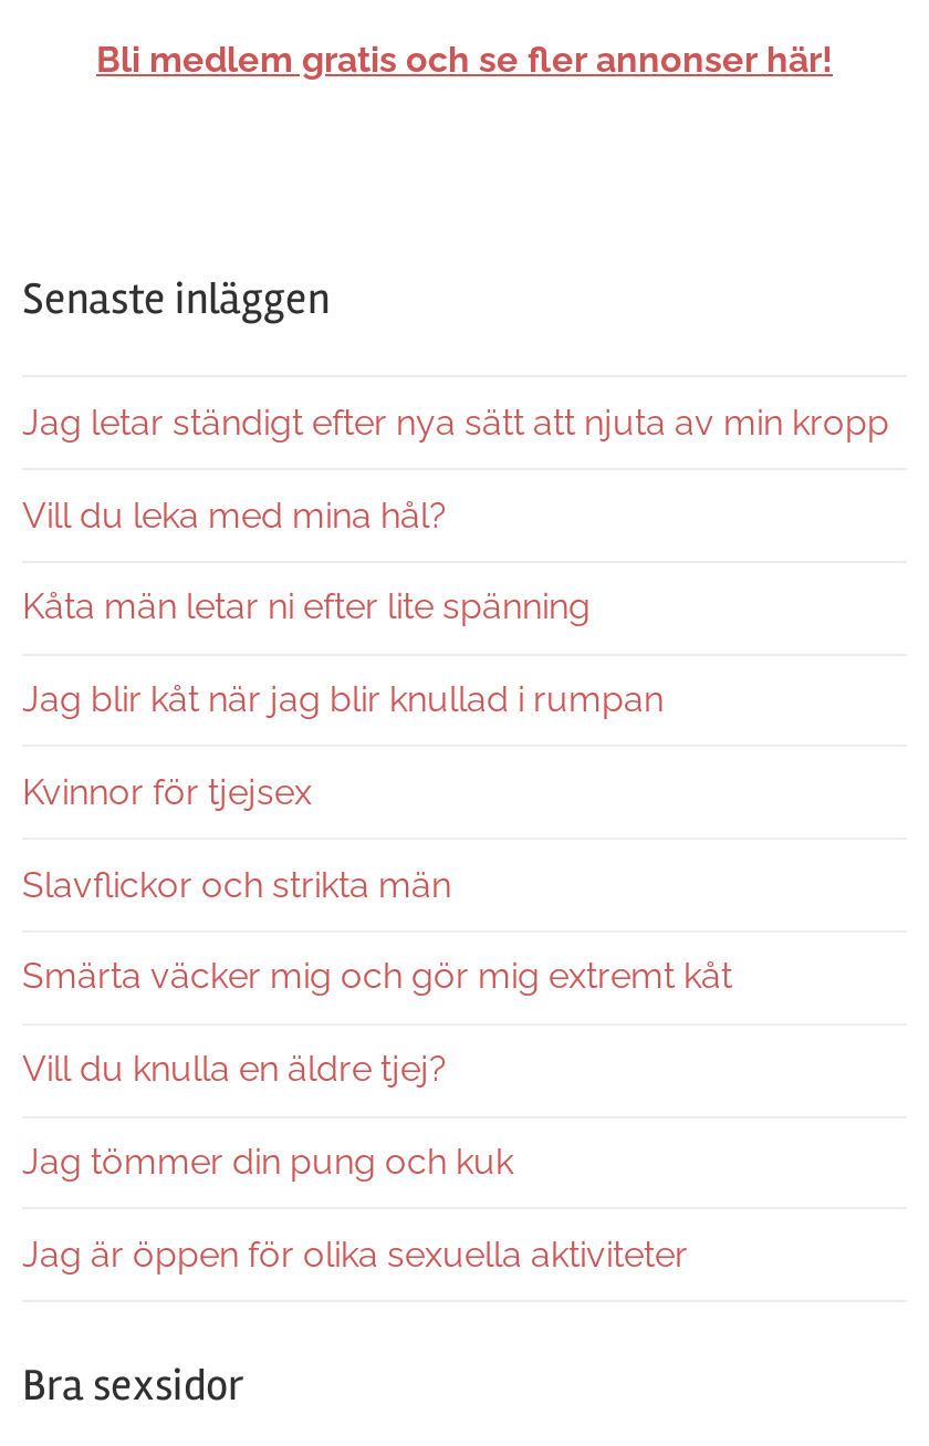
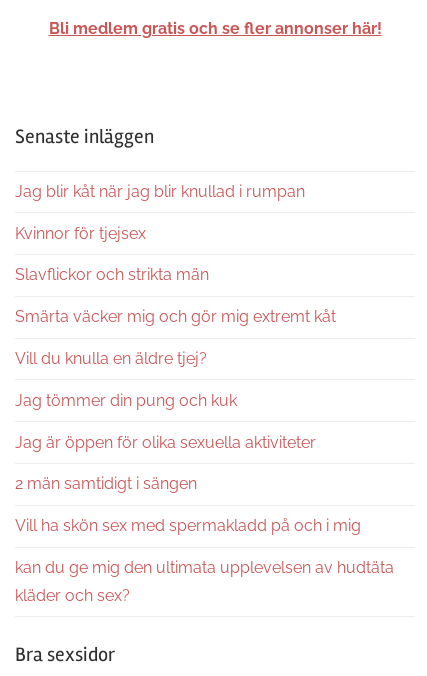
- Jag letar ständigt efter nya sätt att njuta av min kropp
- Vill du leka med mina hål?
- Kåta män letar ni efter lite spänning

moved up: Jag blir kåt när jag blir knullad i rumpan | Kvinnor för tjejsex | Slavflickor och strikta män | Smärta väcker mig och gör mig extremt kåt | Vill du knulla en äldre tjej? | Jag tömmer din pung och kuk | Jag är öppen för olika sexuella aktiviteter

+ 2 män samtidigt i sängen
+ Vill ha skön sex med spermakladd på och i mig
+ kan du ge mig den ultimata upplevelsen av hudtäta
+ kläder och sex?
